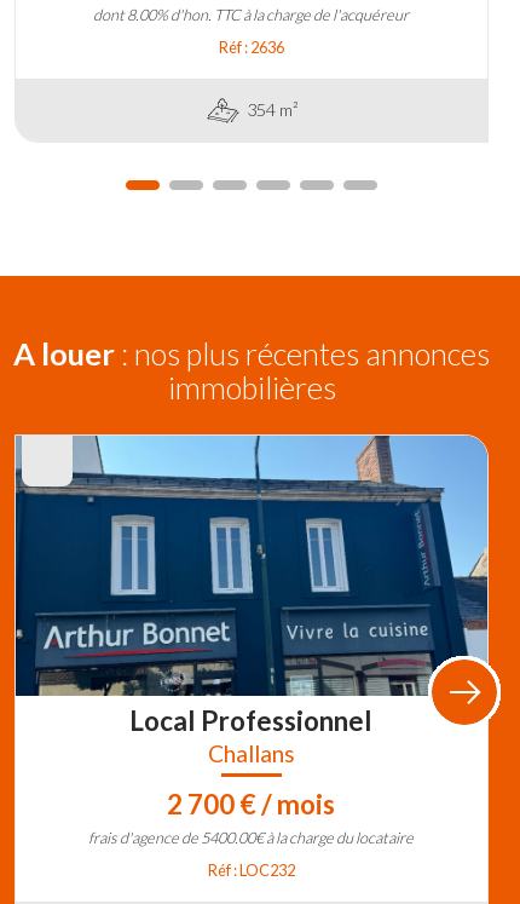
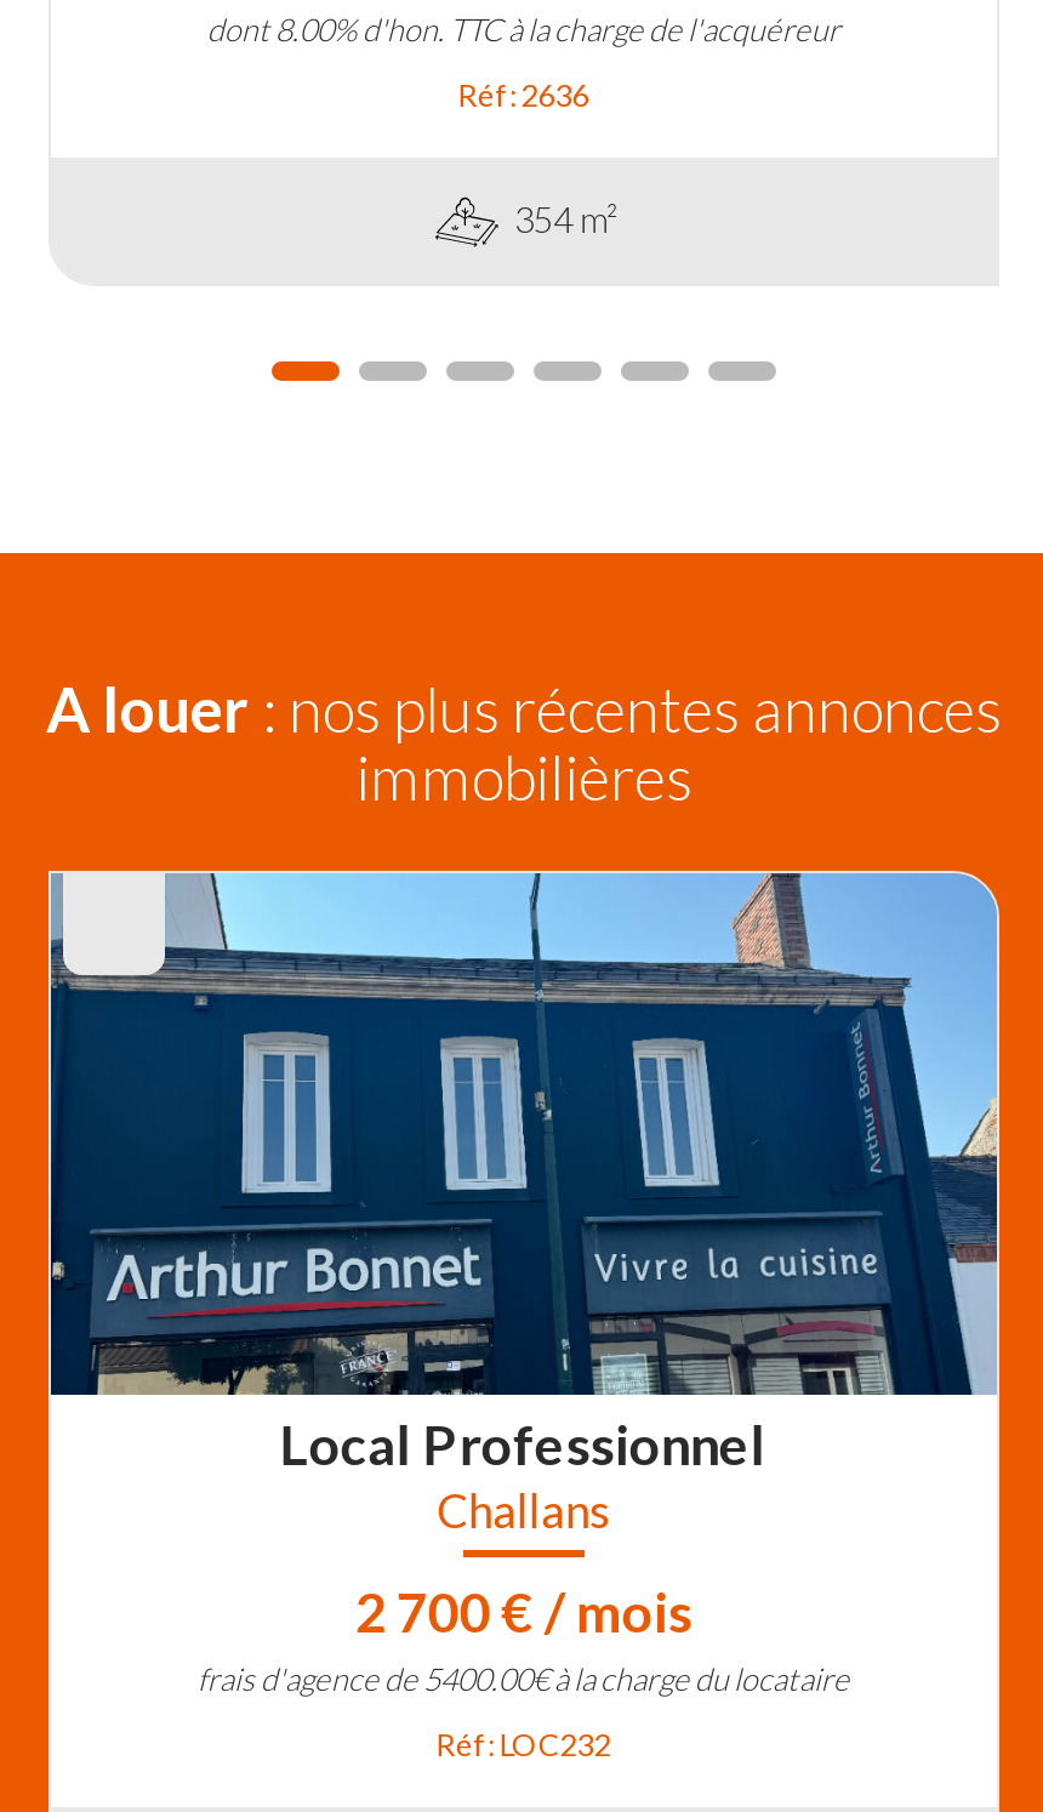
- [image]
+ [image]
